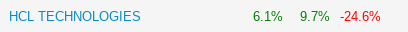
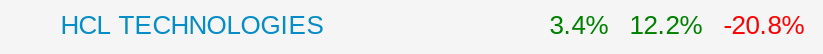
- 6.1%
+ 3.4%

- 9.7%
+ 12.2%

- -24.6%
+ -20.8%
